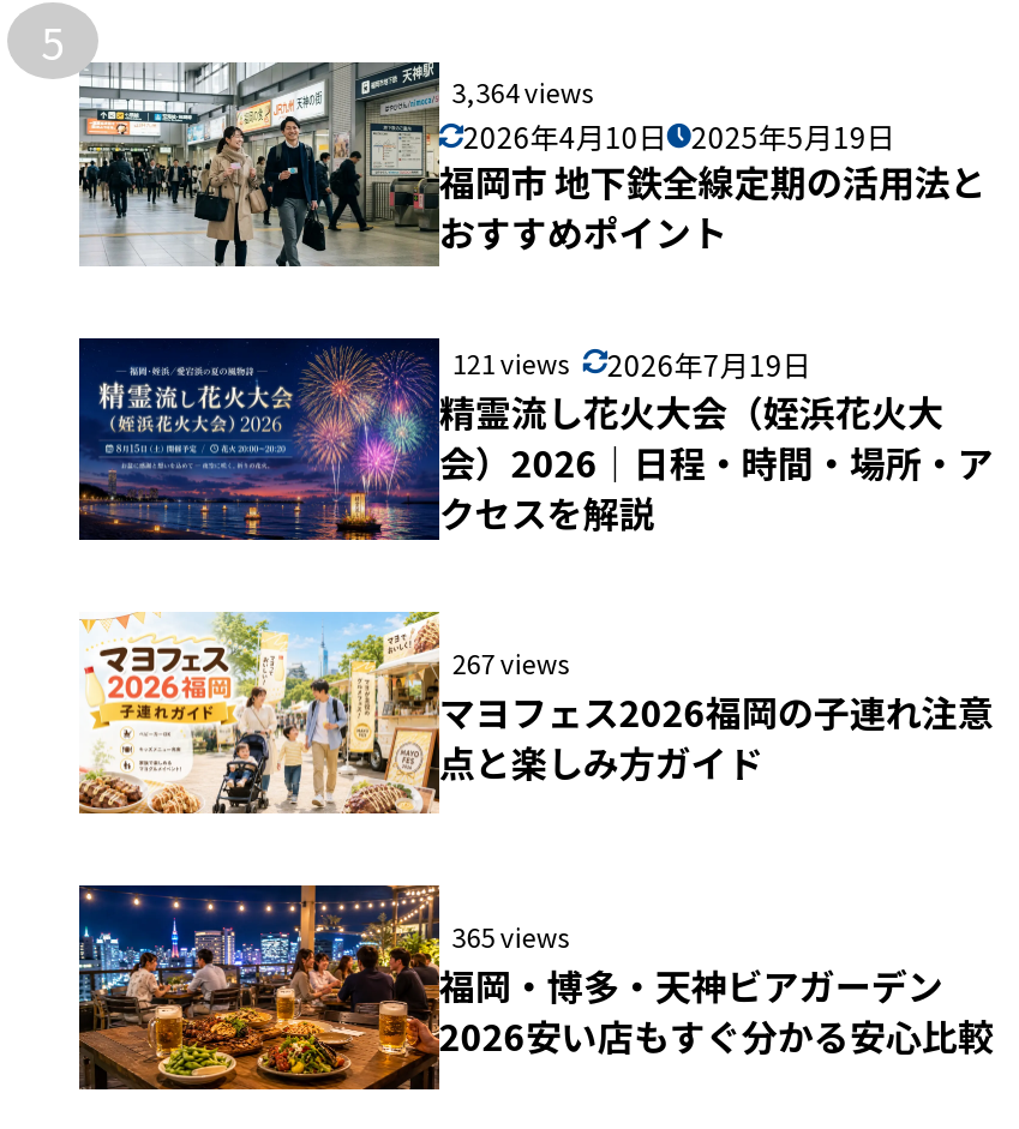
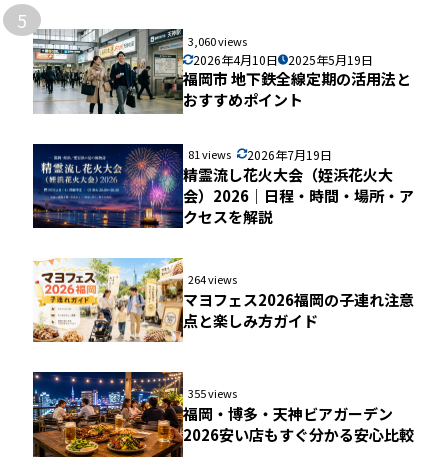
- 3,364 views
+ 3,060 views

- 121 views 2026年7月19日
+ 81 views 2026年7月19日

- 267 views
+ 264 views

- 365 views
+ 355 views
